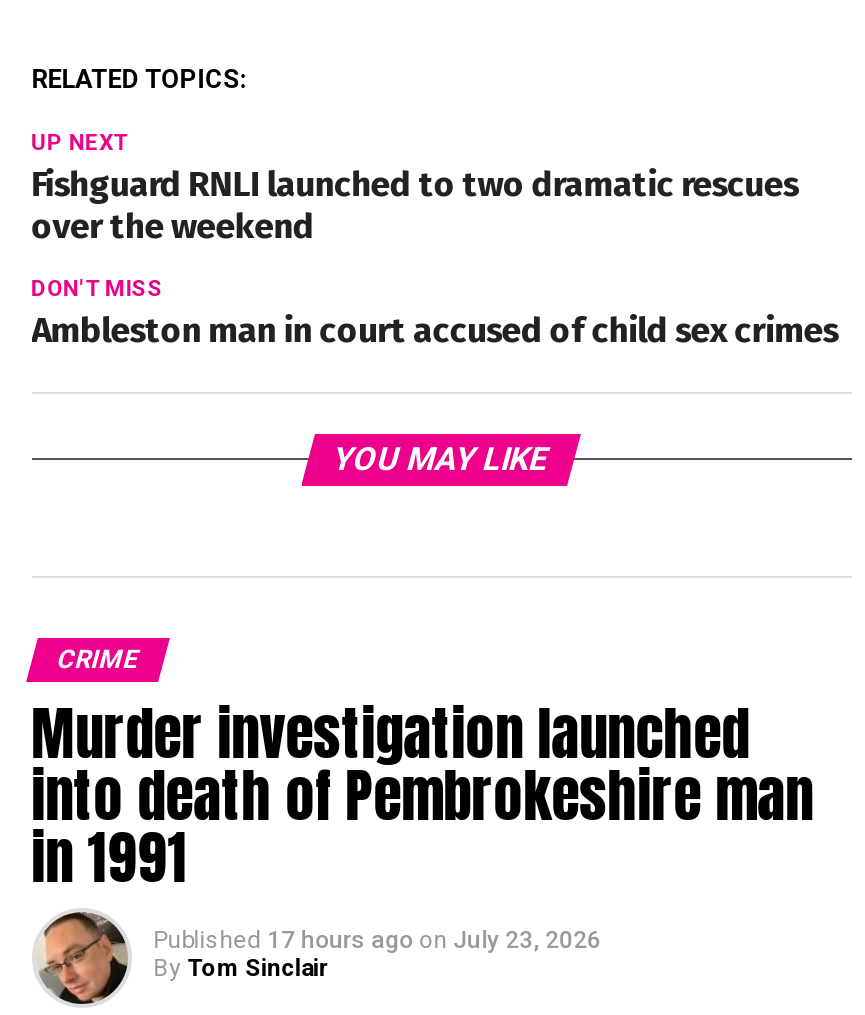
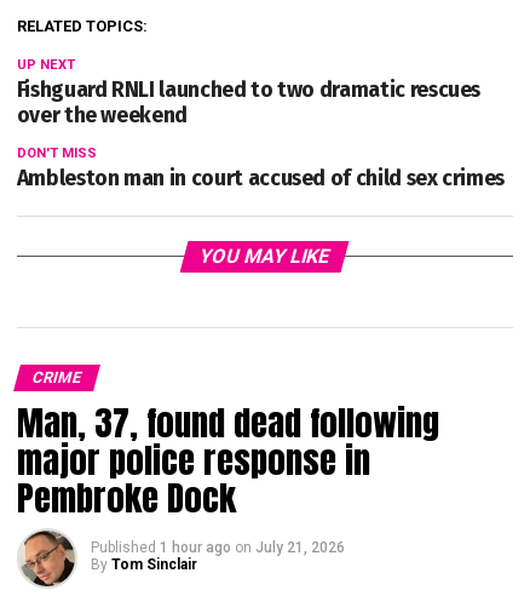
- Murder investigation launched
- into death of Pembrokeshire man
- in 1991
- Published 17 hours ago on July 23, 2026
+ Man, 37, found dead following
+ major police response in
+ Pembroke Dock
+ Published 1 hour ago on July 21, 2026
